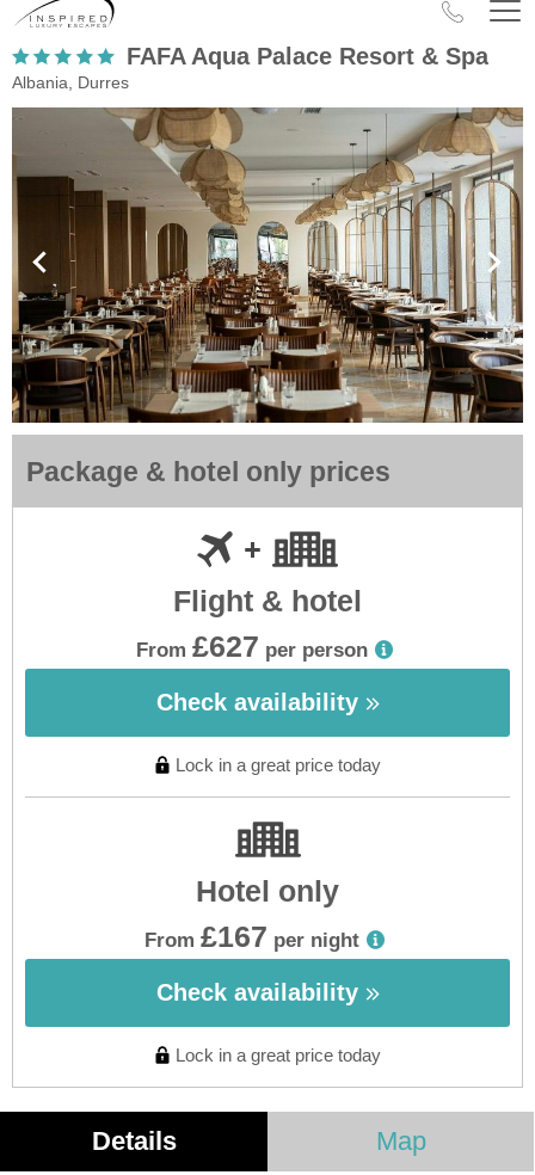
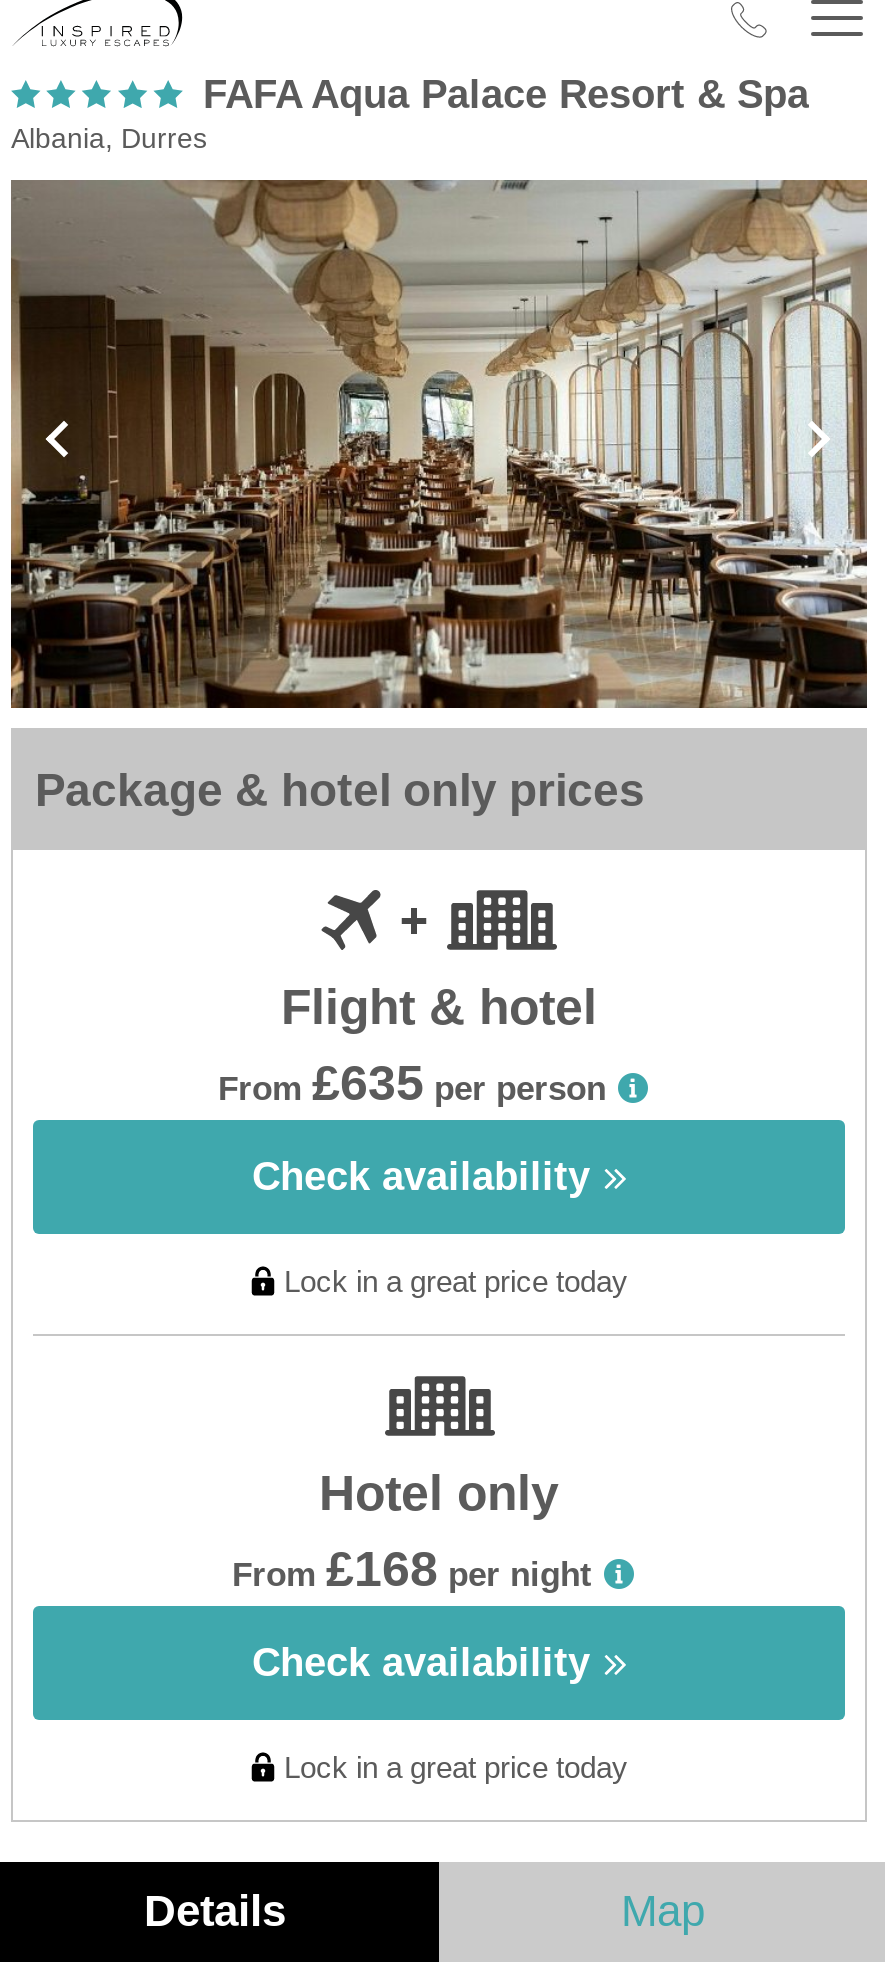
- From £627 per person
+ From £635 per person

- From £167 per night
+ From £168 per night
